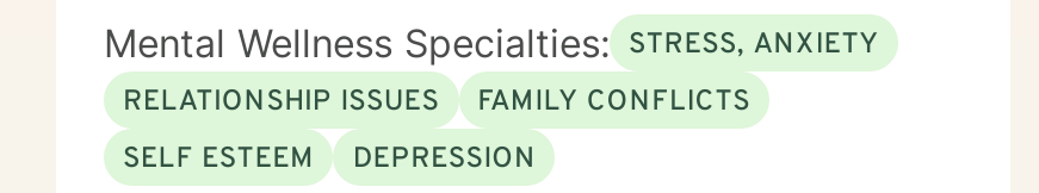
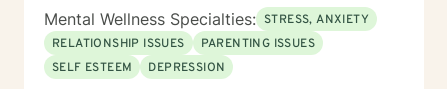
- FAMILY CONFLICTS
+ PARENTING ISSUES
